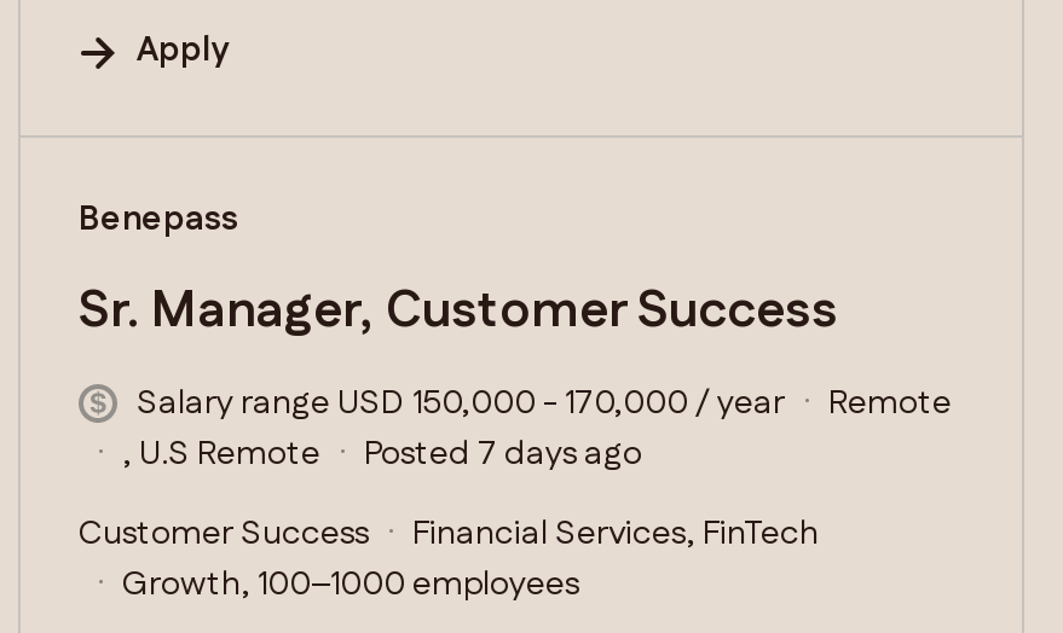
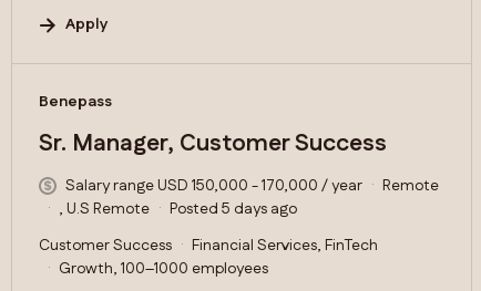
- Posted 7 days ago
+ Posted 5 days ago
